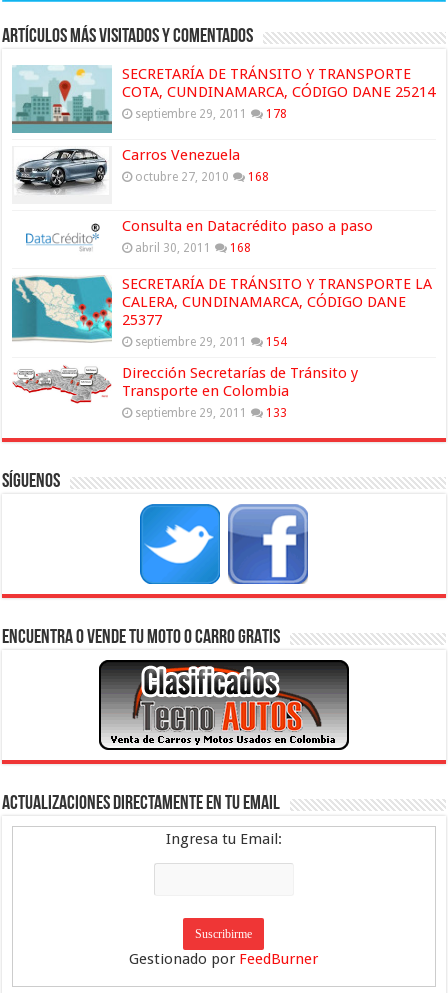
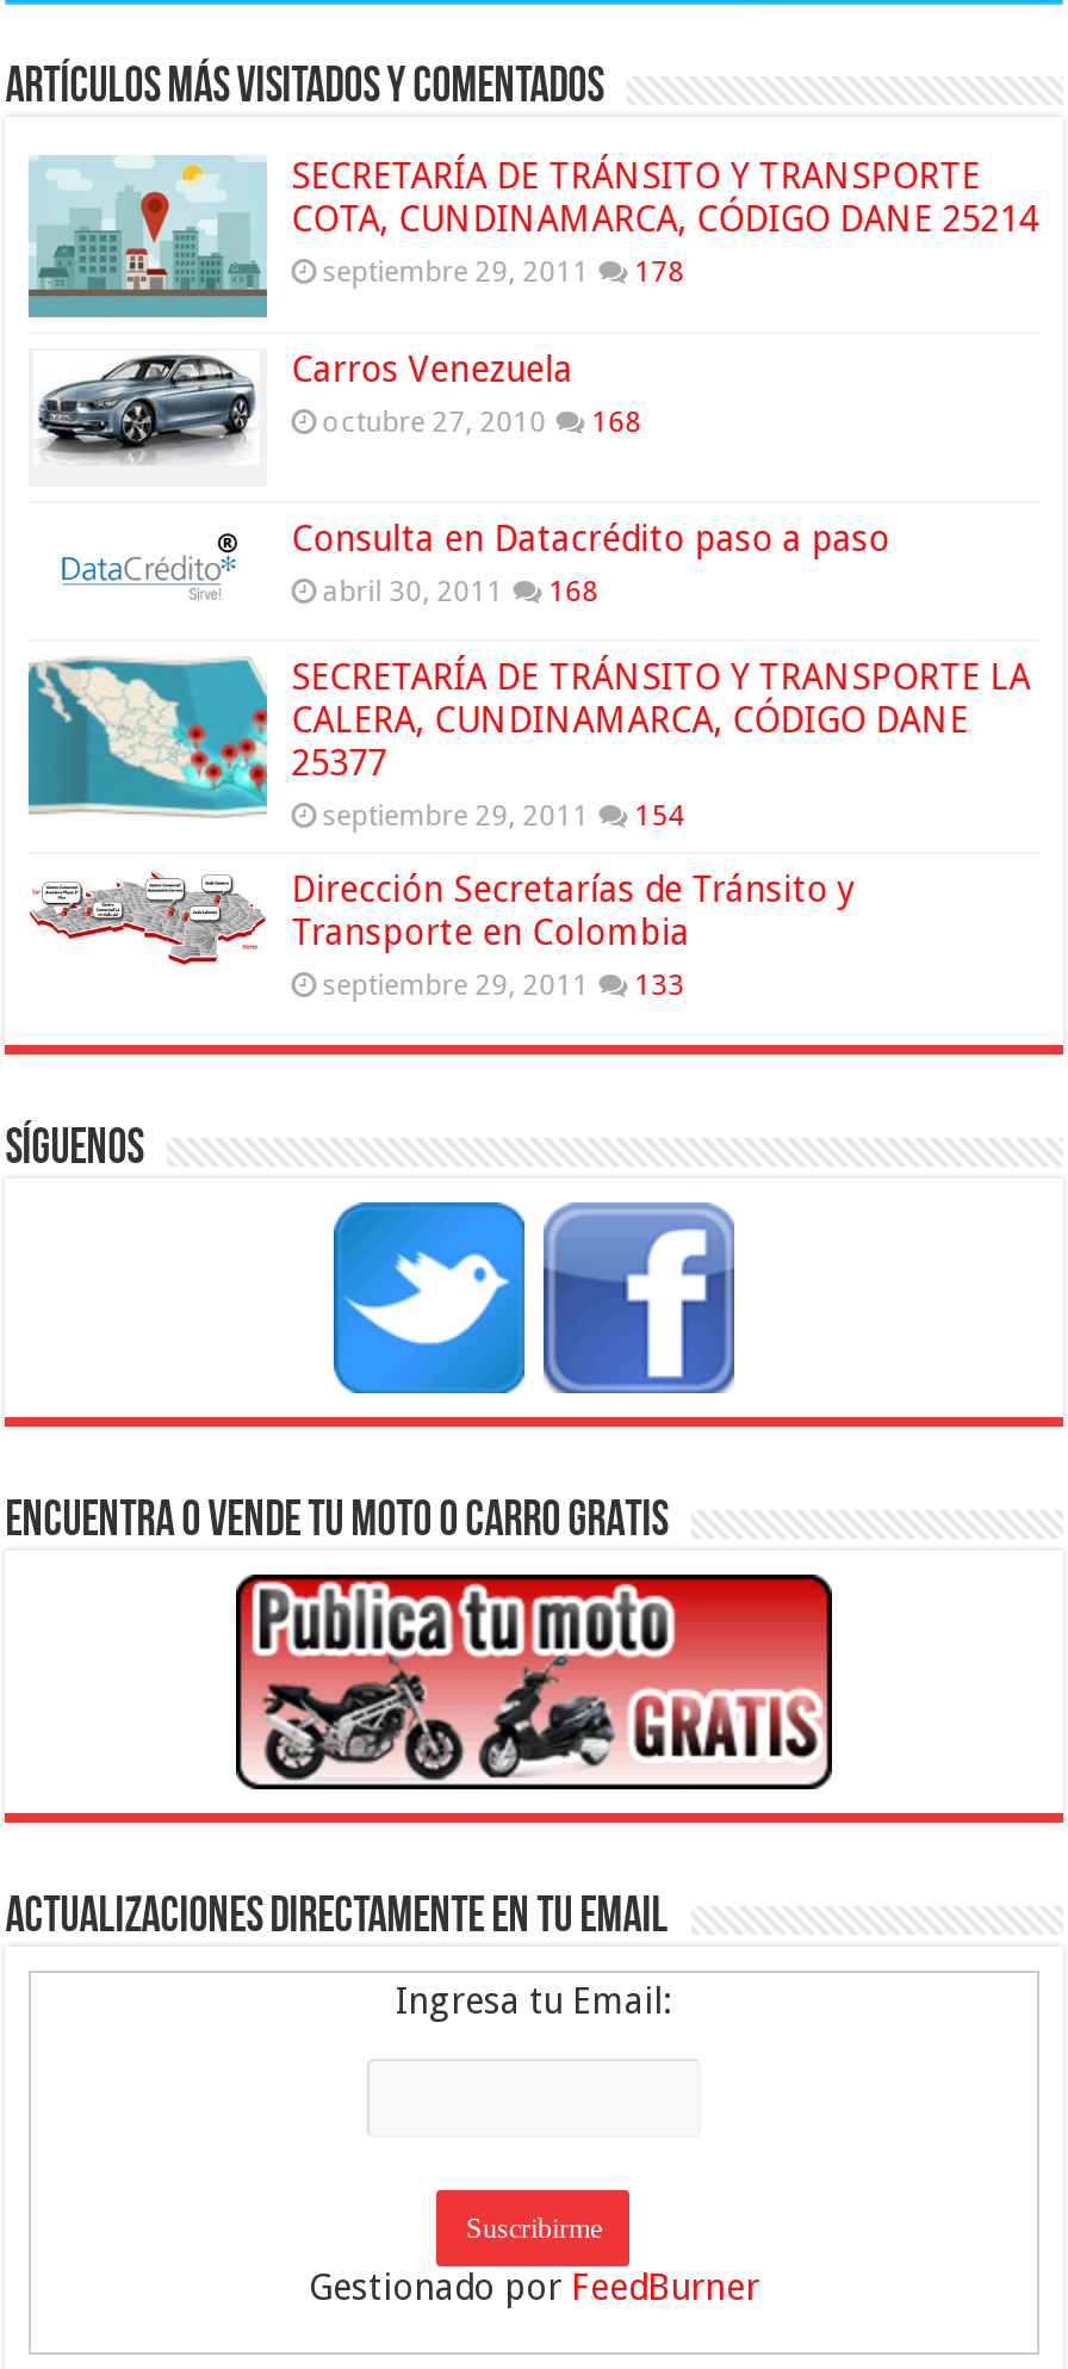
- [image]
+ [image]
